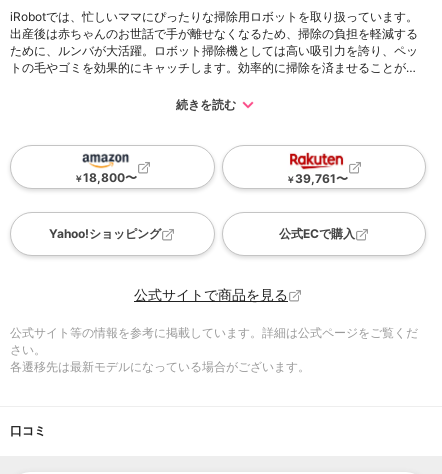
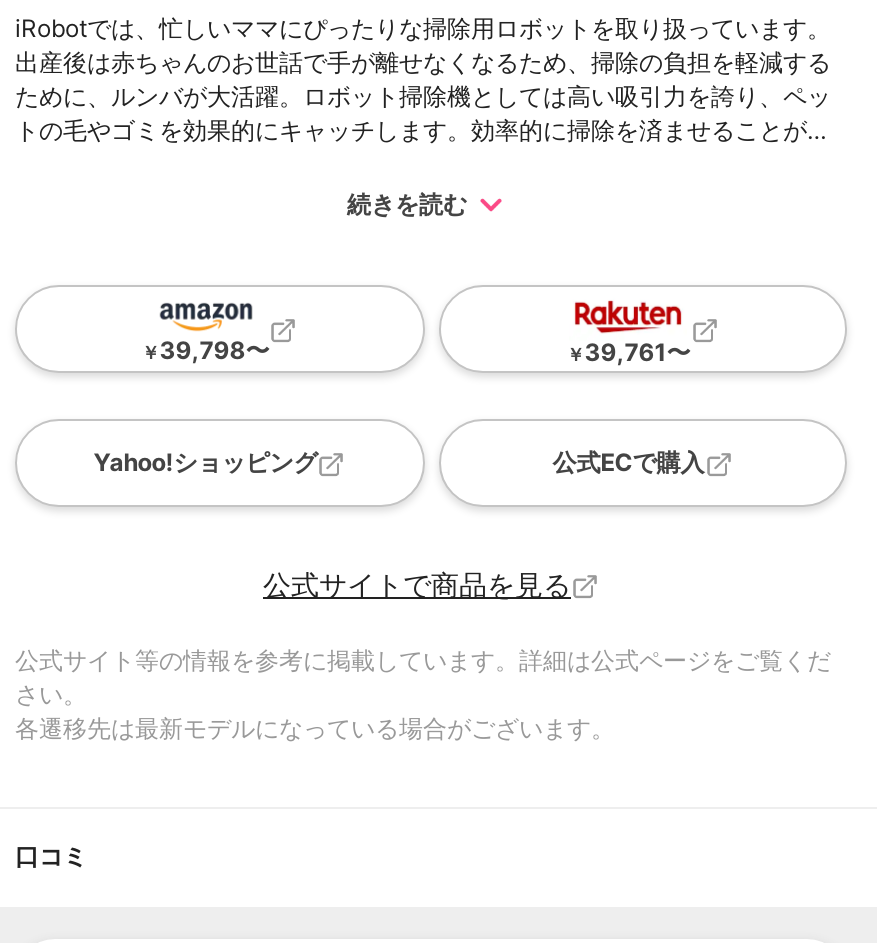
- ￥18,800〜
+ ￥39,798〜
